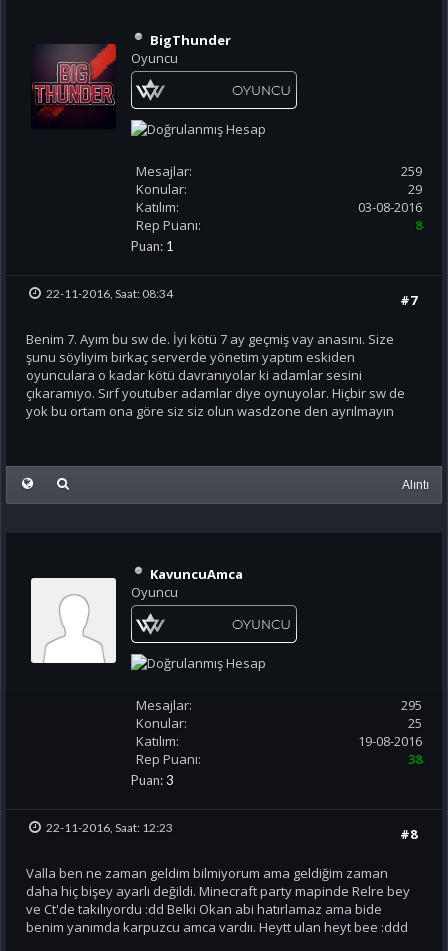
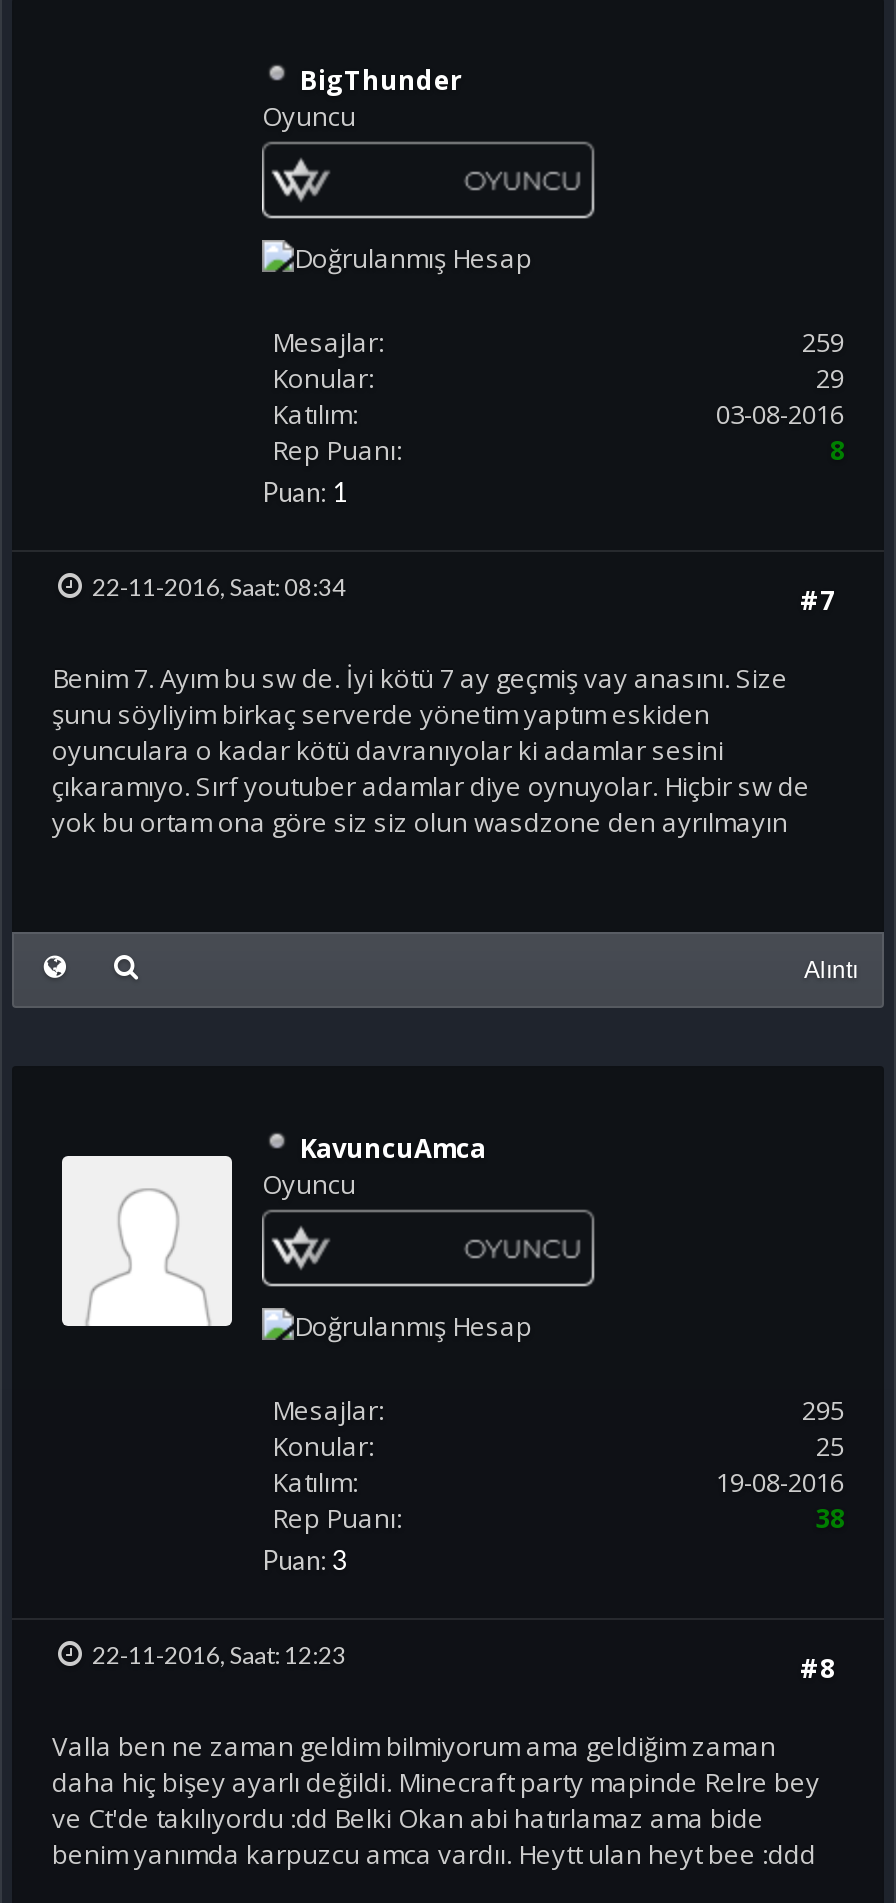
- [image]
